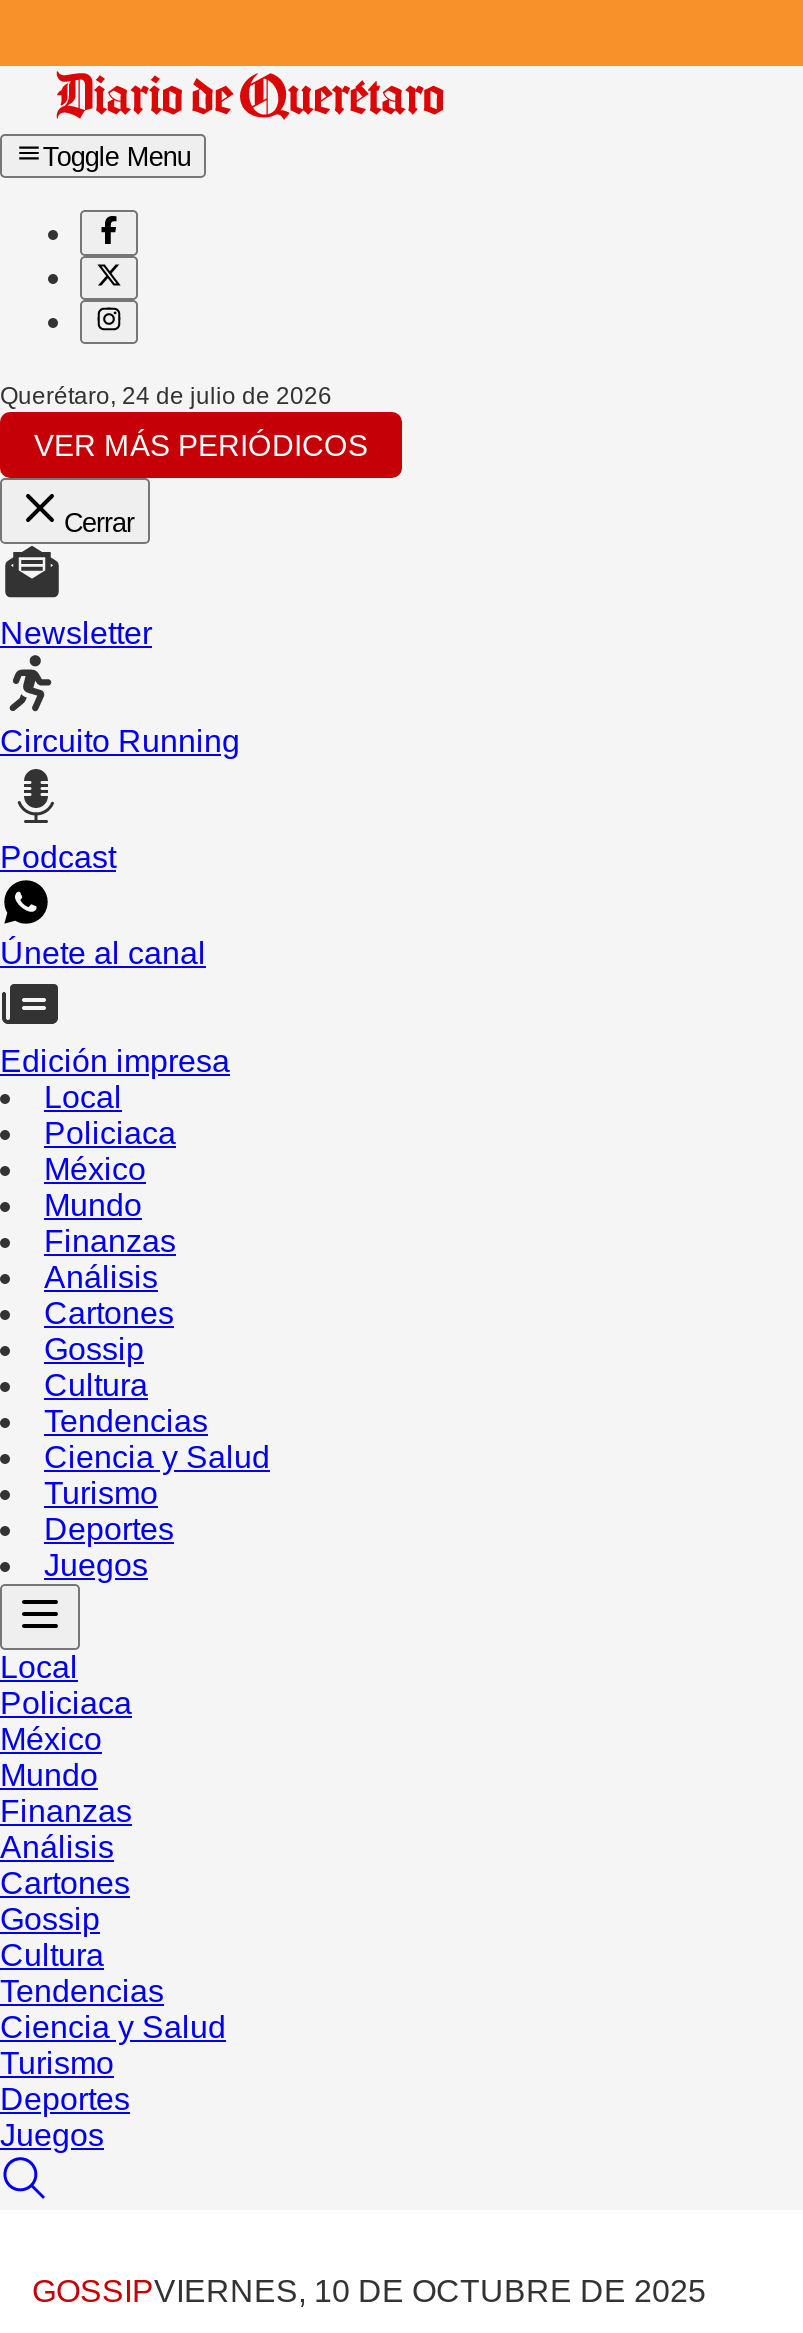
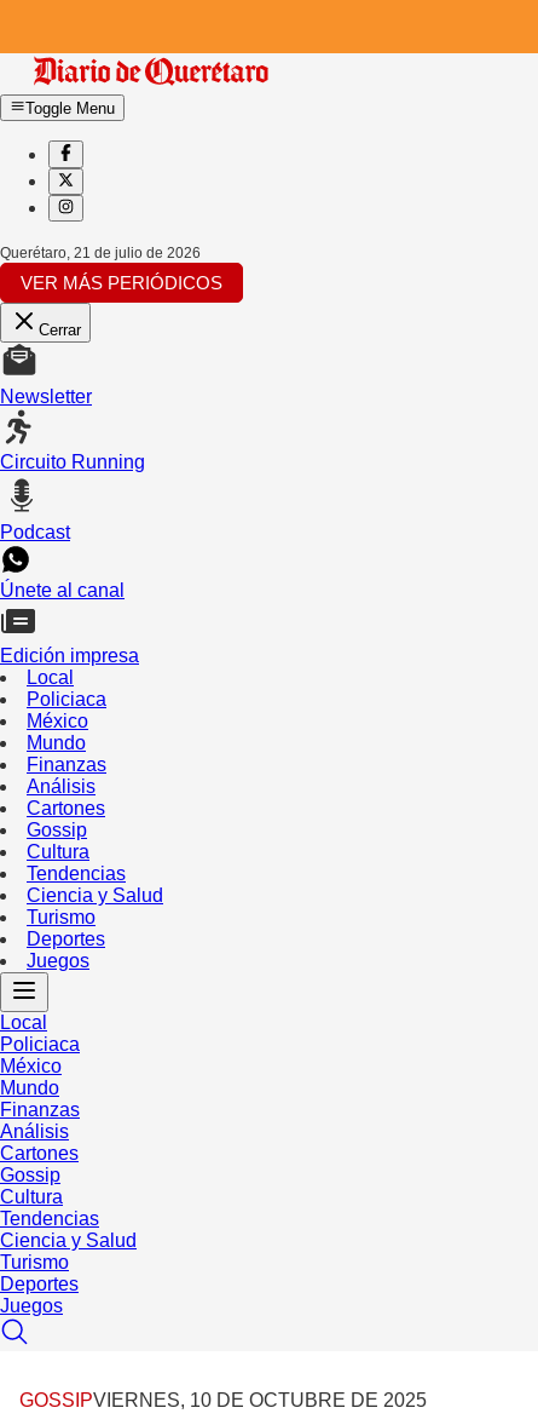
- Querétaro, 24 de julio de 2026
+ Querétaro, 21 de julio de 2026
